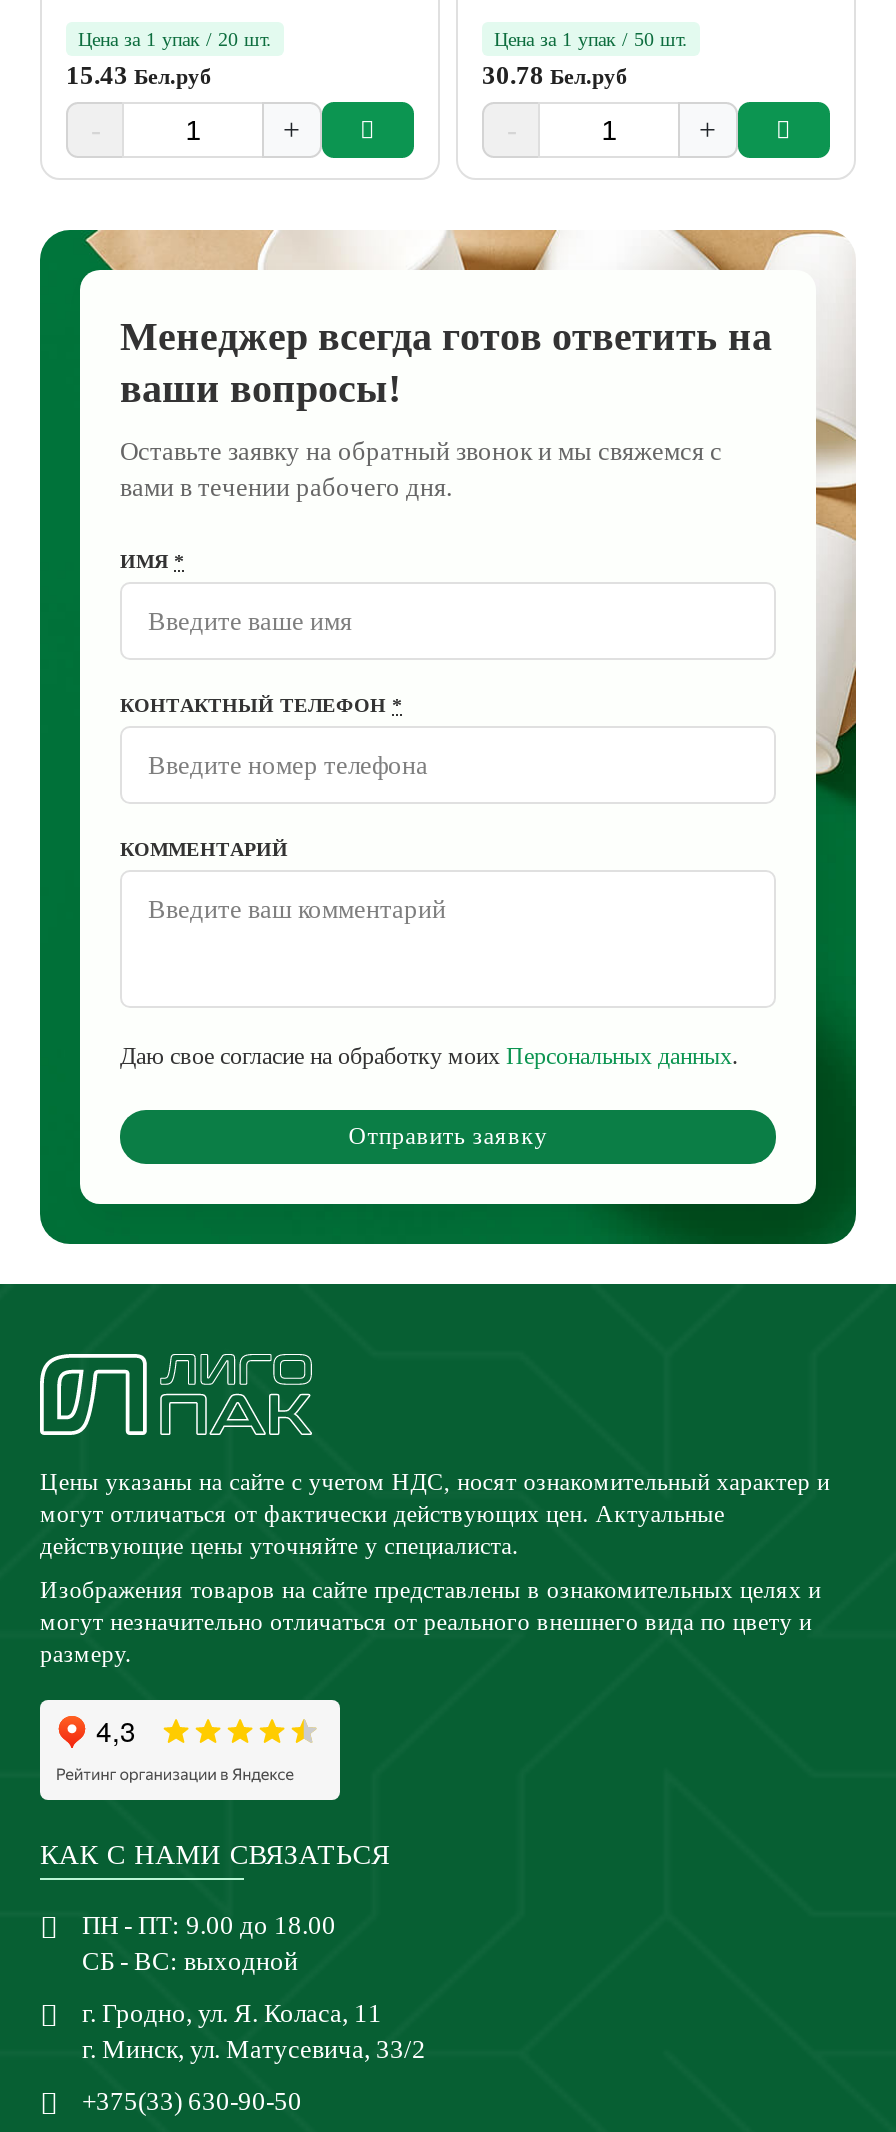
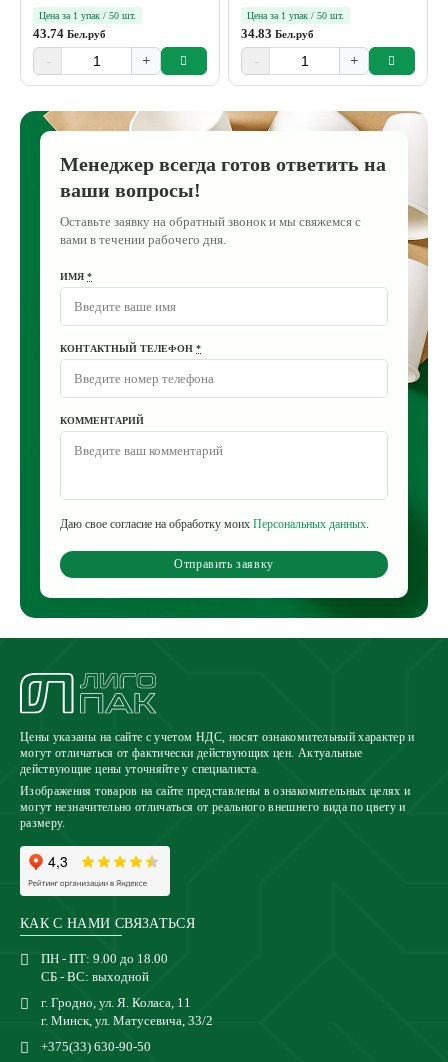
- Цена за 1 упак / 20 шт.
- 15.43 Бел.руб
+ Цена за 1 упак / 50 шт.
+ 43.74 Бел.руб

- 30.78 Бел.руб
+ 34.83 Бел.руб
